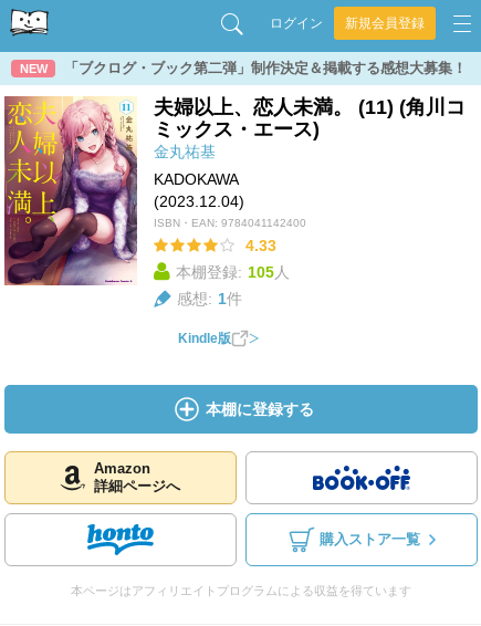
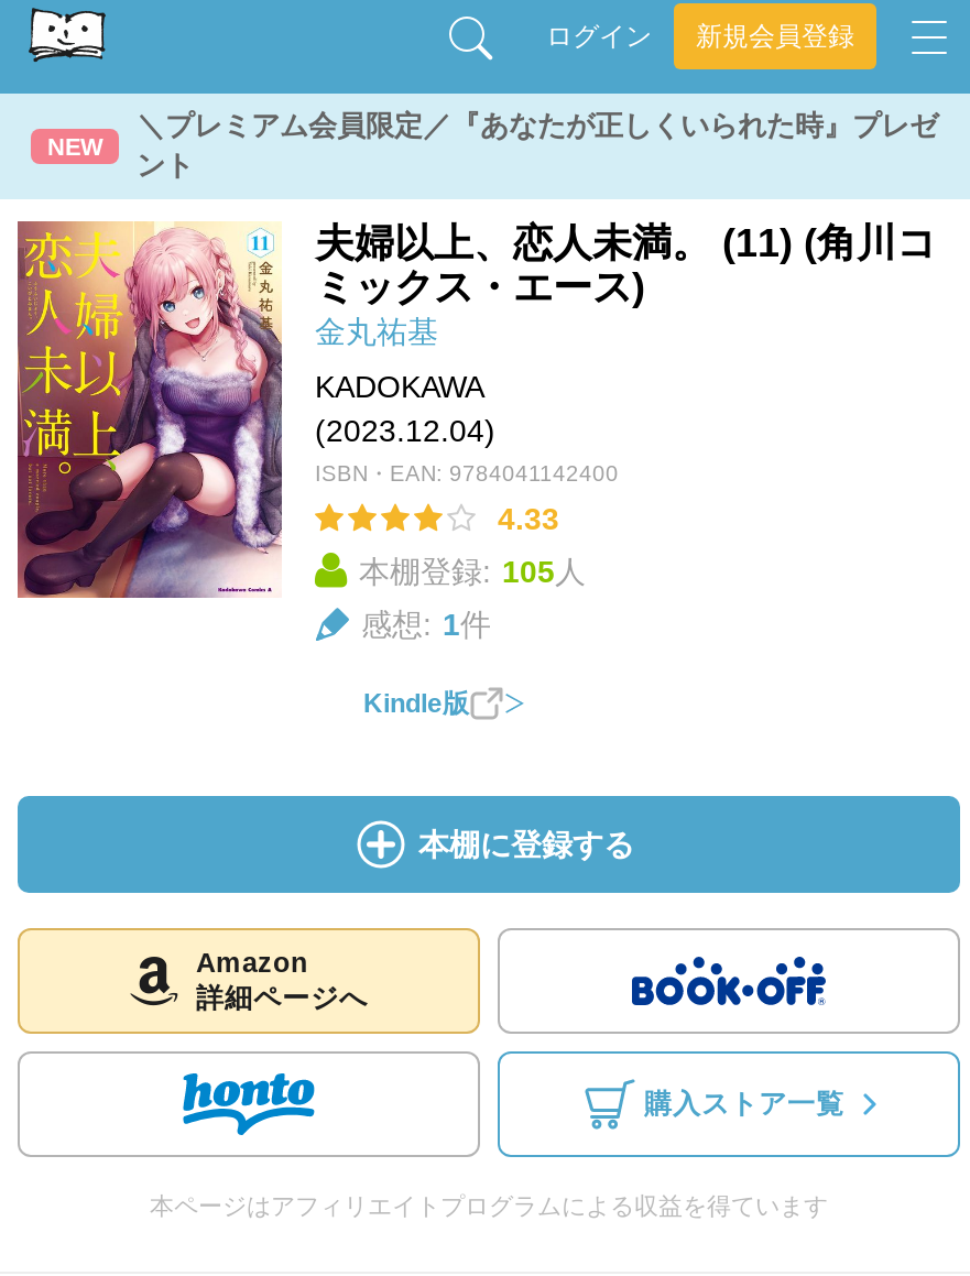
- 「ブクログ・ブック第二弾」制作決定＆掲載する感想大募集！
+ ＼プレミアム会員限定／『あなたが正しくいられた時』プレゼ
+ ント
